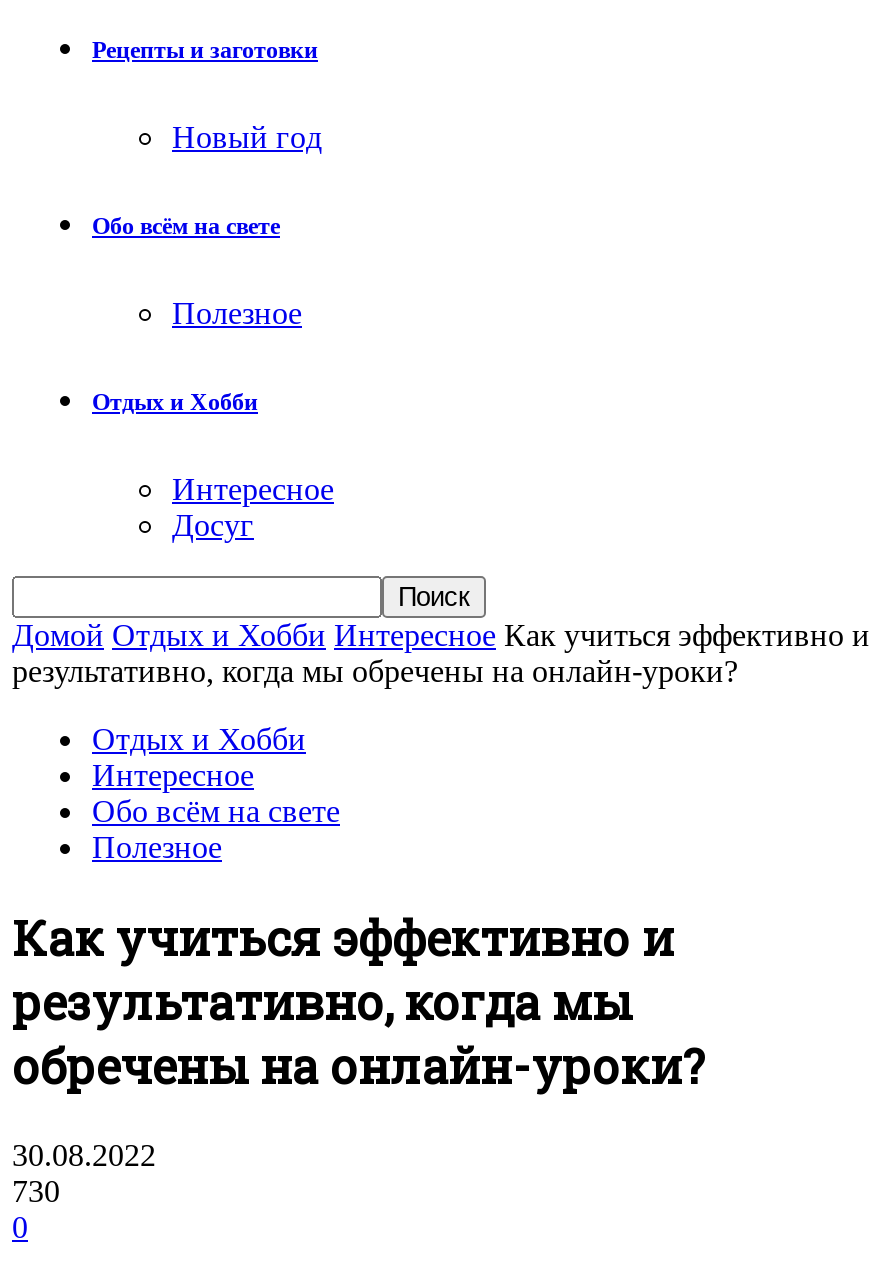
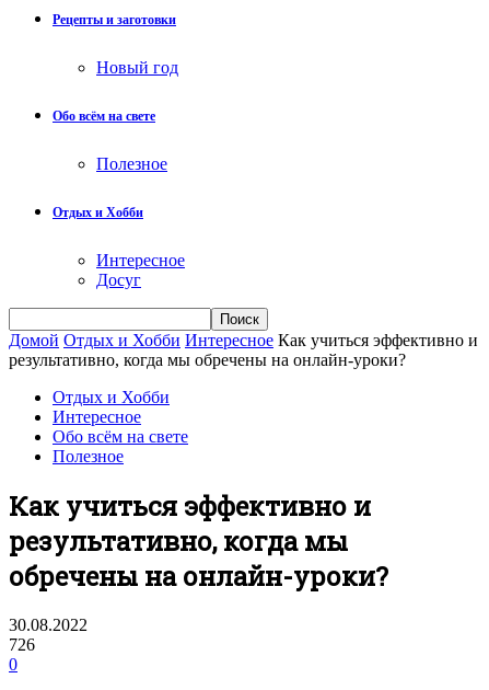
- 730
+ 726
